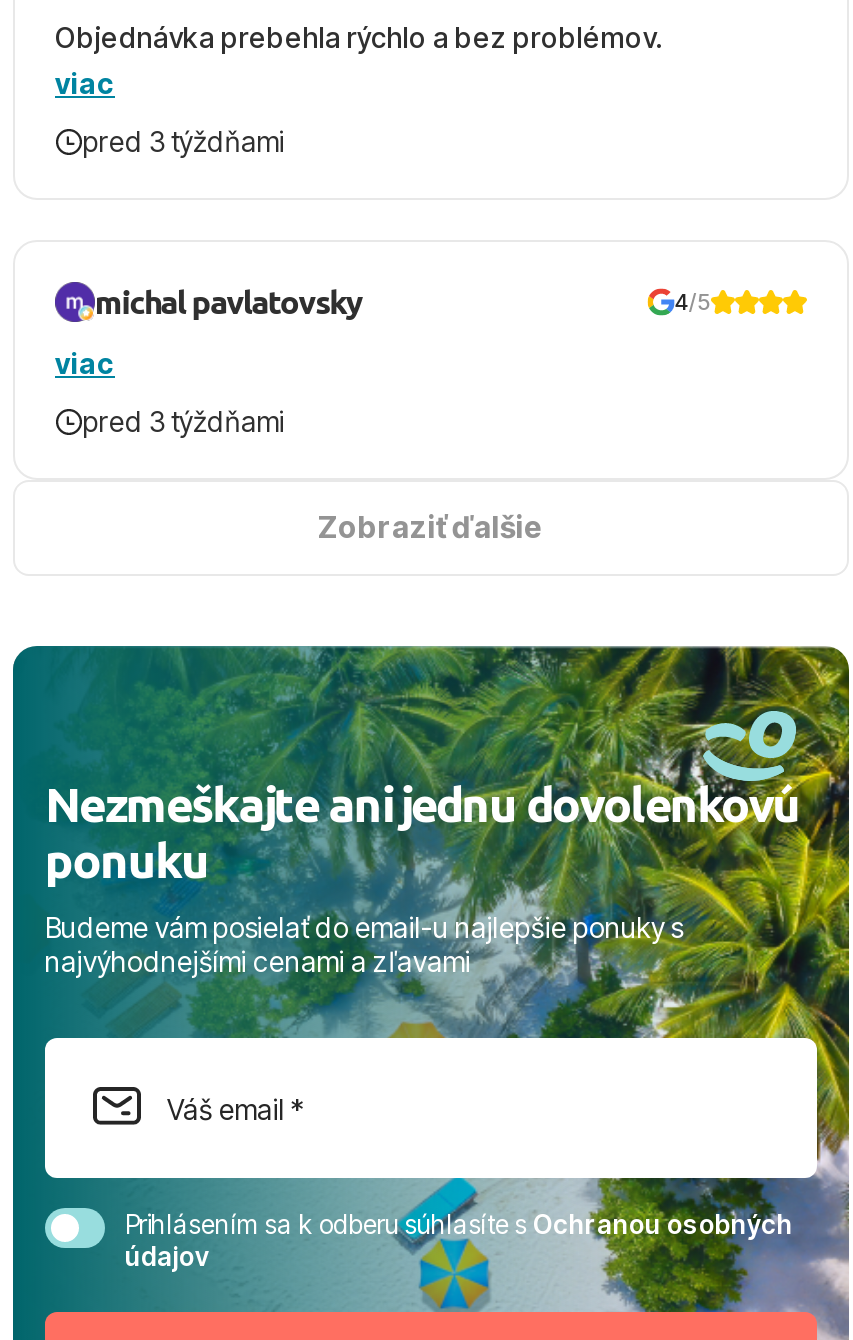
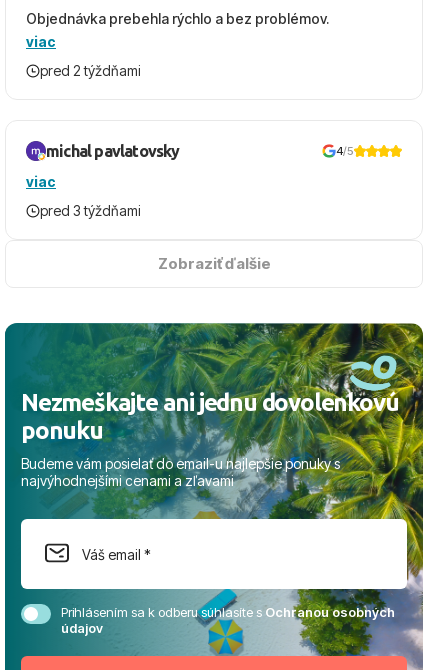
- pred 3 týždňami
+ pred 2 týždňami
